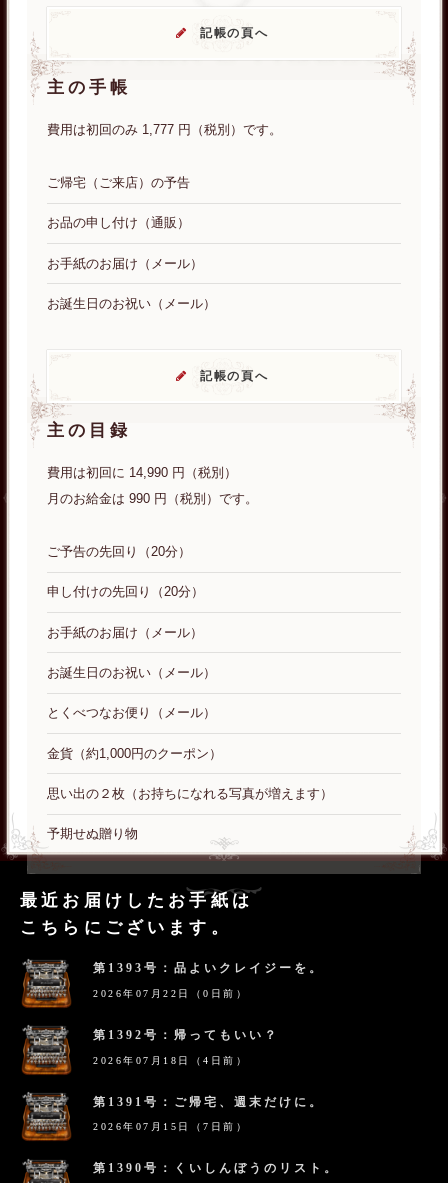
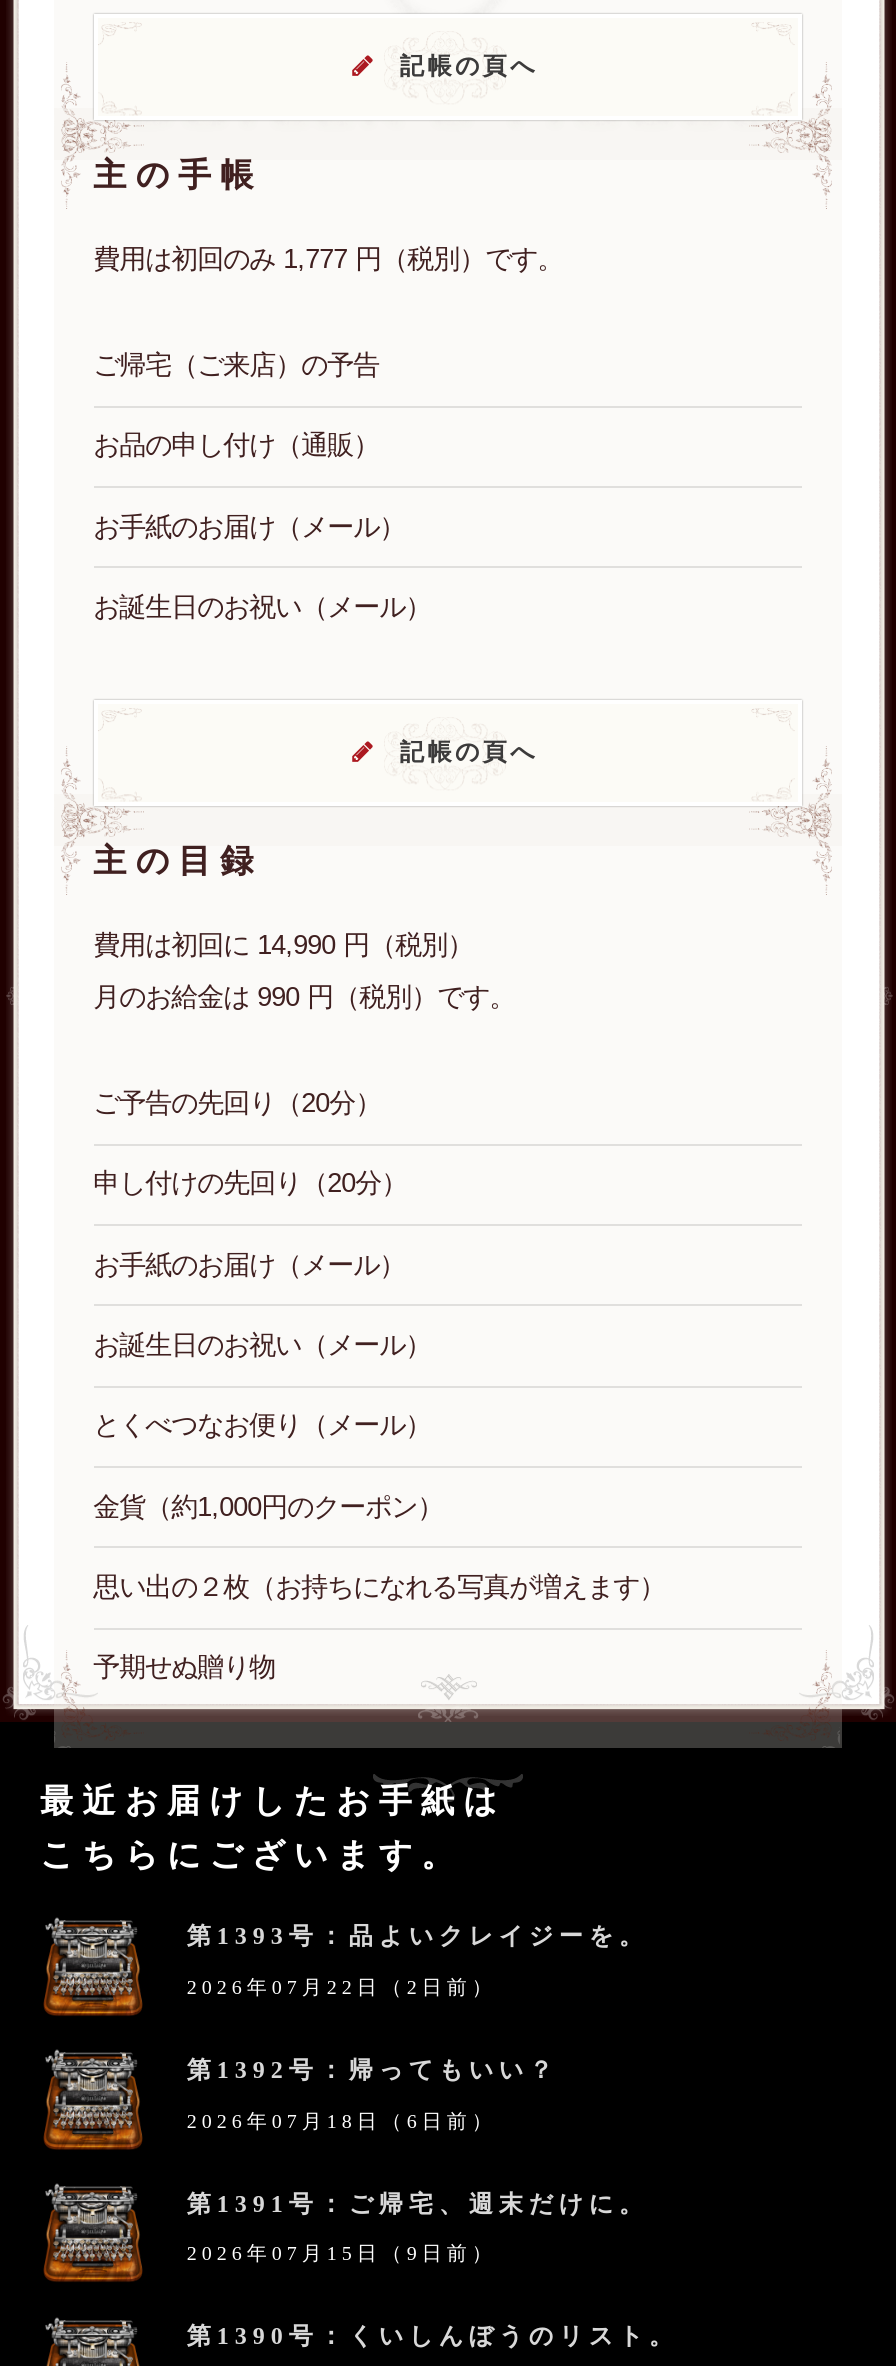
- 2026年07月22日（0日前）
+ 2026年07月22日（2日前）

- 2026年07月18日（4日前）
+ 2026年07月18日（6日前）

- 2026年07月15日（7日前）
+ 2026年07月15日（9日前）
